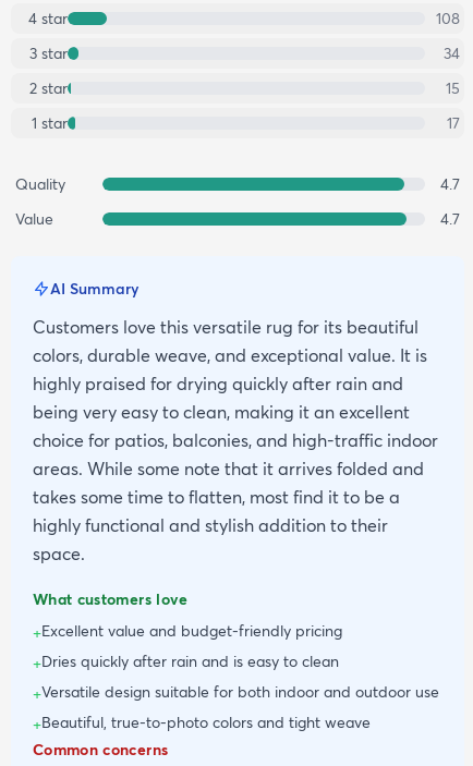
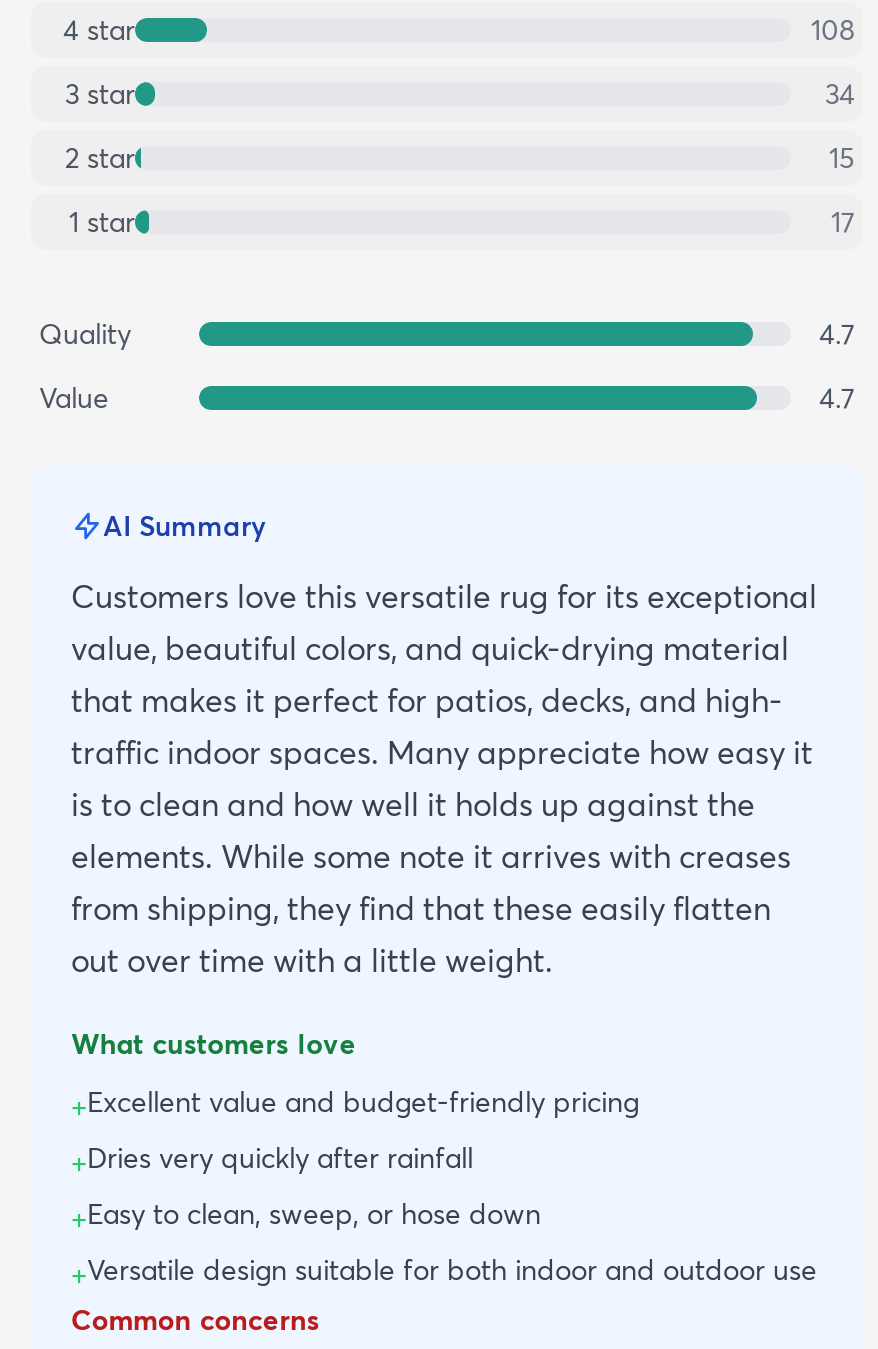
- Customers love this versatile rug for its beautiful
- colors, durable weave, and exceptional value. It is
- highly praised for drying quickly after rain and
- being very easy to clean, making it an excellent
- choice for patios, balconies, and high-traffic indoor
- areas. While some note that it arrives folded and
- takes some time to flatten, most find it to be a
- highly functional and stylish addition to their
- space.
+ Customers love this versatile rug for its exceptional
+ value, beautiful colors, and quick-drying material
+ that makes it perfect for patios, decks, and high-
+ traffic indoor spaces. Many appreciate how easy it
+ is to clean and how well it holds up against the
+ elements. While some note it arrives with creases
+ from shipping, they find that these easily flatten
+ out over time with a little weight.

- +Dries quickly after rain and is easy to clean
+ +Dries very quickly after rainfall
+ +Easy to clean, sweep, or hose down

- +Beautiful, true-to-photo colors and tight weave
